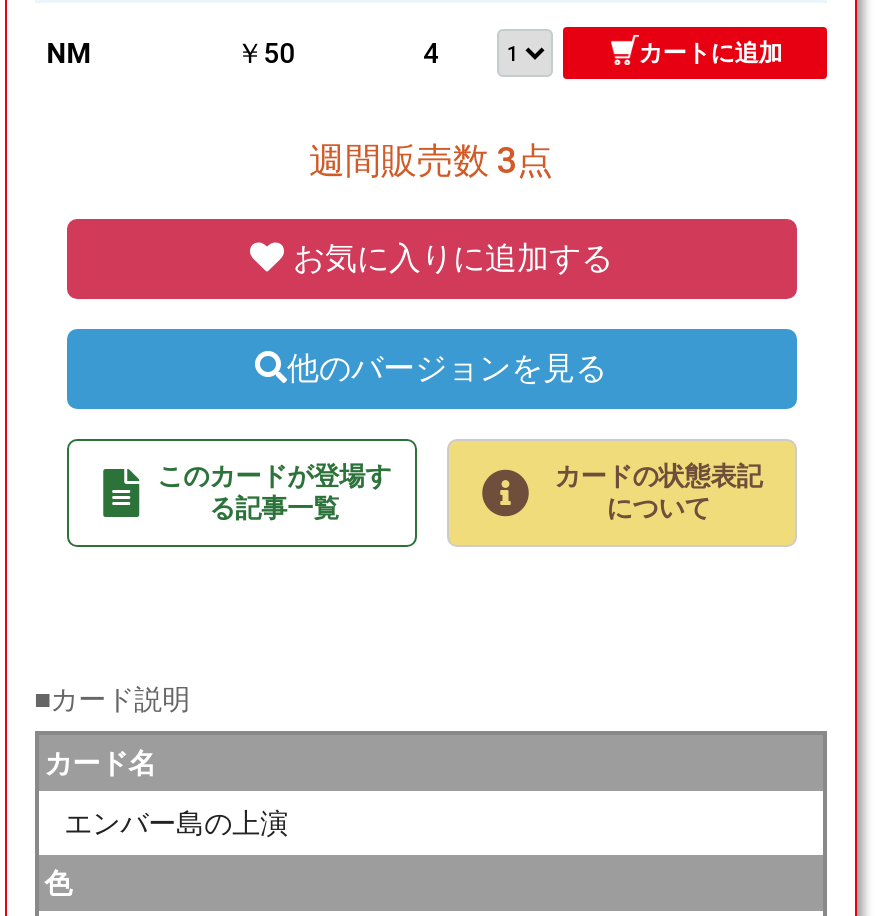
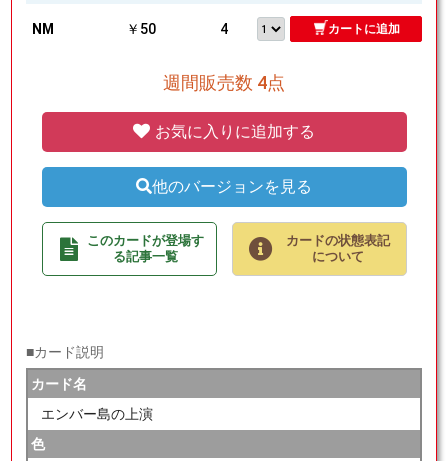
- 週間販売数 3点
+ 週間販売数 4点
